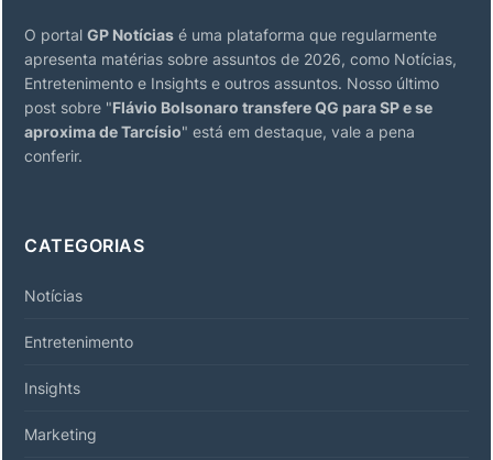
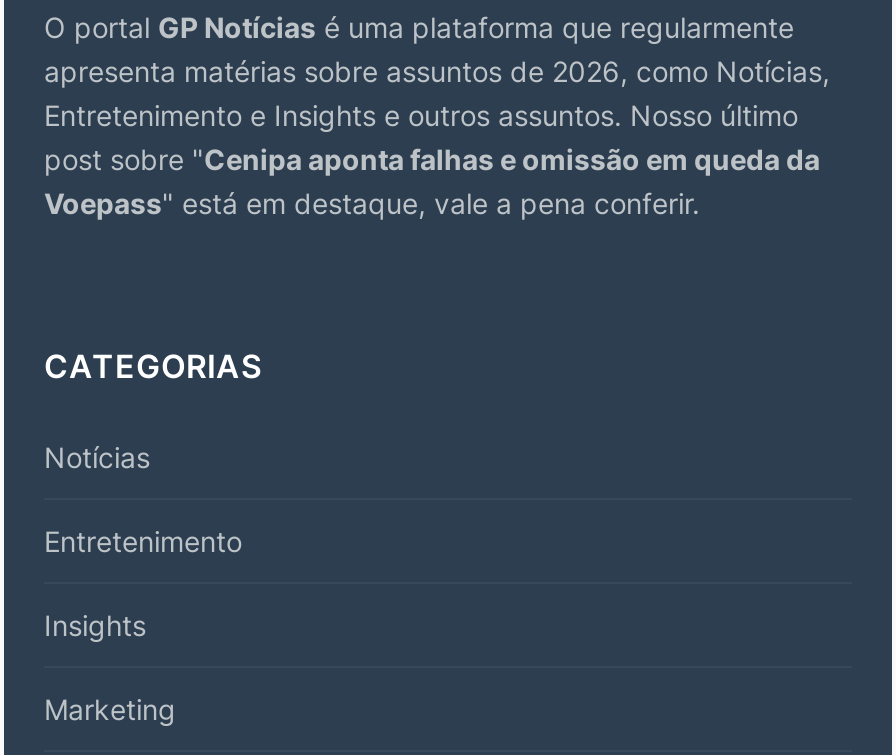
- post sobre "Flávio Bolsonaro transfere QG para SP e se
- aproxima de Tarcísio" está em destaque, vale a pena
- conferir.
+ post sobre "Cenipa aponta falhas e omissão em queda da
+ Voepass" está em destaque, vale a pena conferir.
